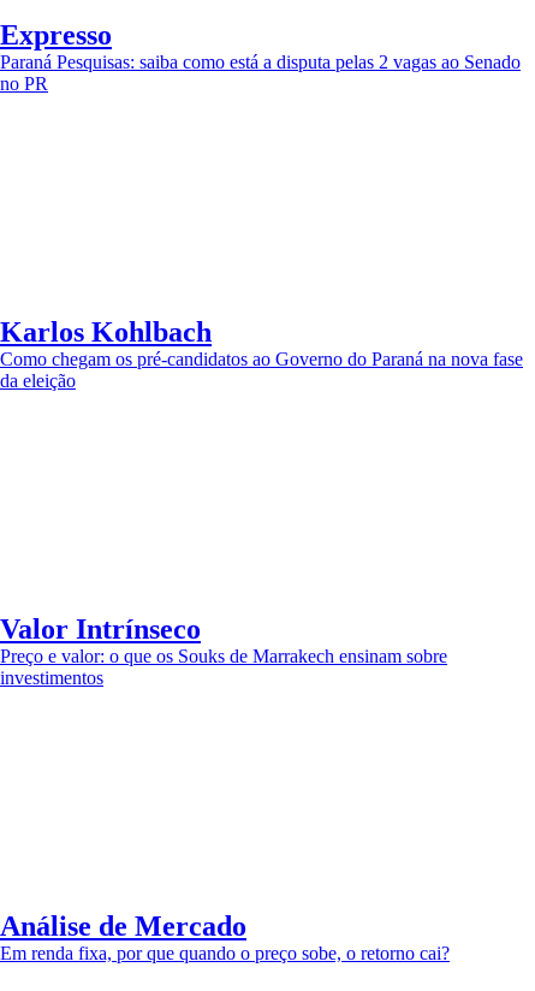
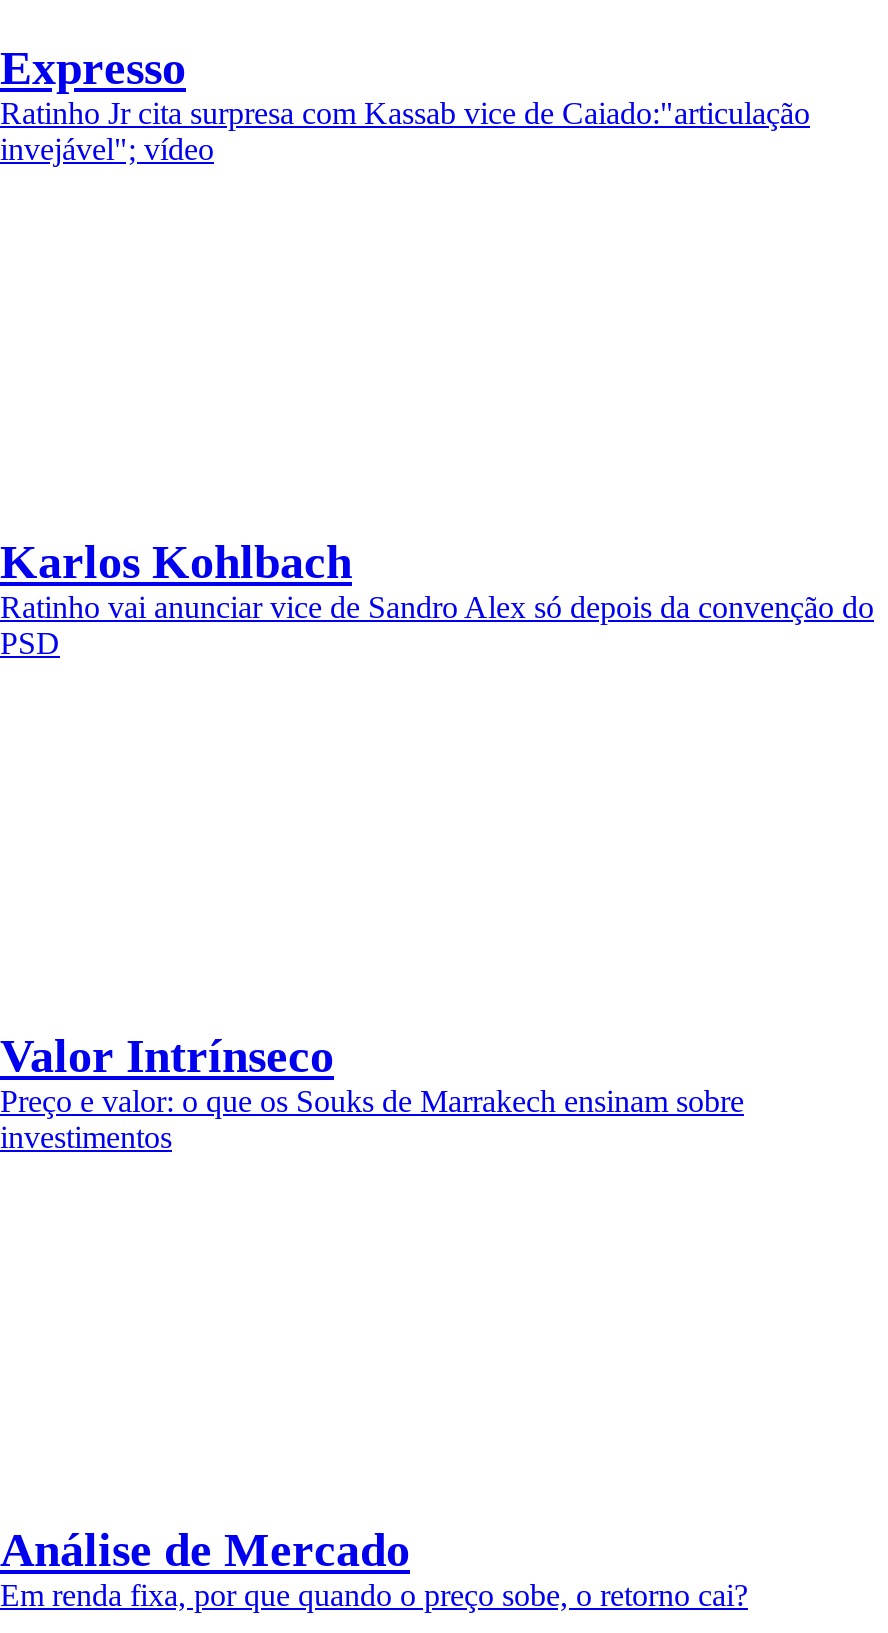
- Paraná Pesquisas: saiba como está a disputa pelas 2 vagas ao Senado
- no PR
+ Ratinho Jr cita surpresa com Kassab vice de Caiado:"articulação
+ invejável"; vídeo

- Como chegam os pré-candidatos ao Governo do Paraná na nova fase
- da eleição
+ Ratinho vai anunciar vice de Sandro Alex só depois da convenção do
+ PSD
